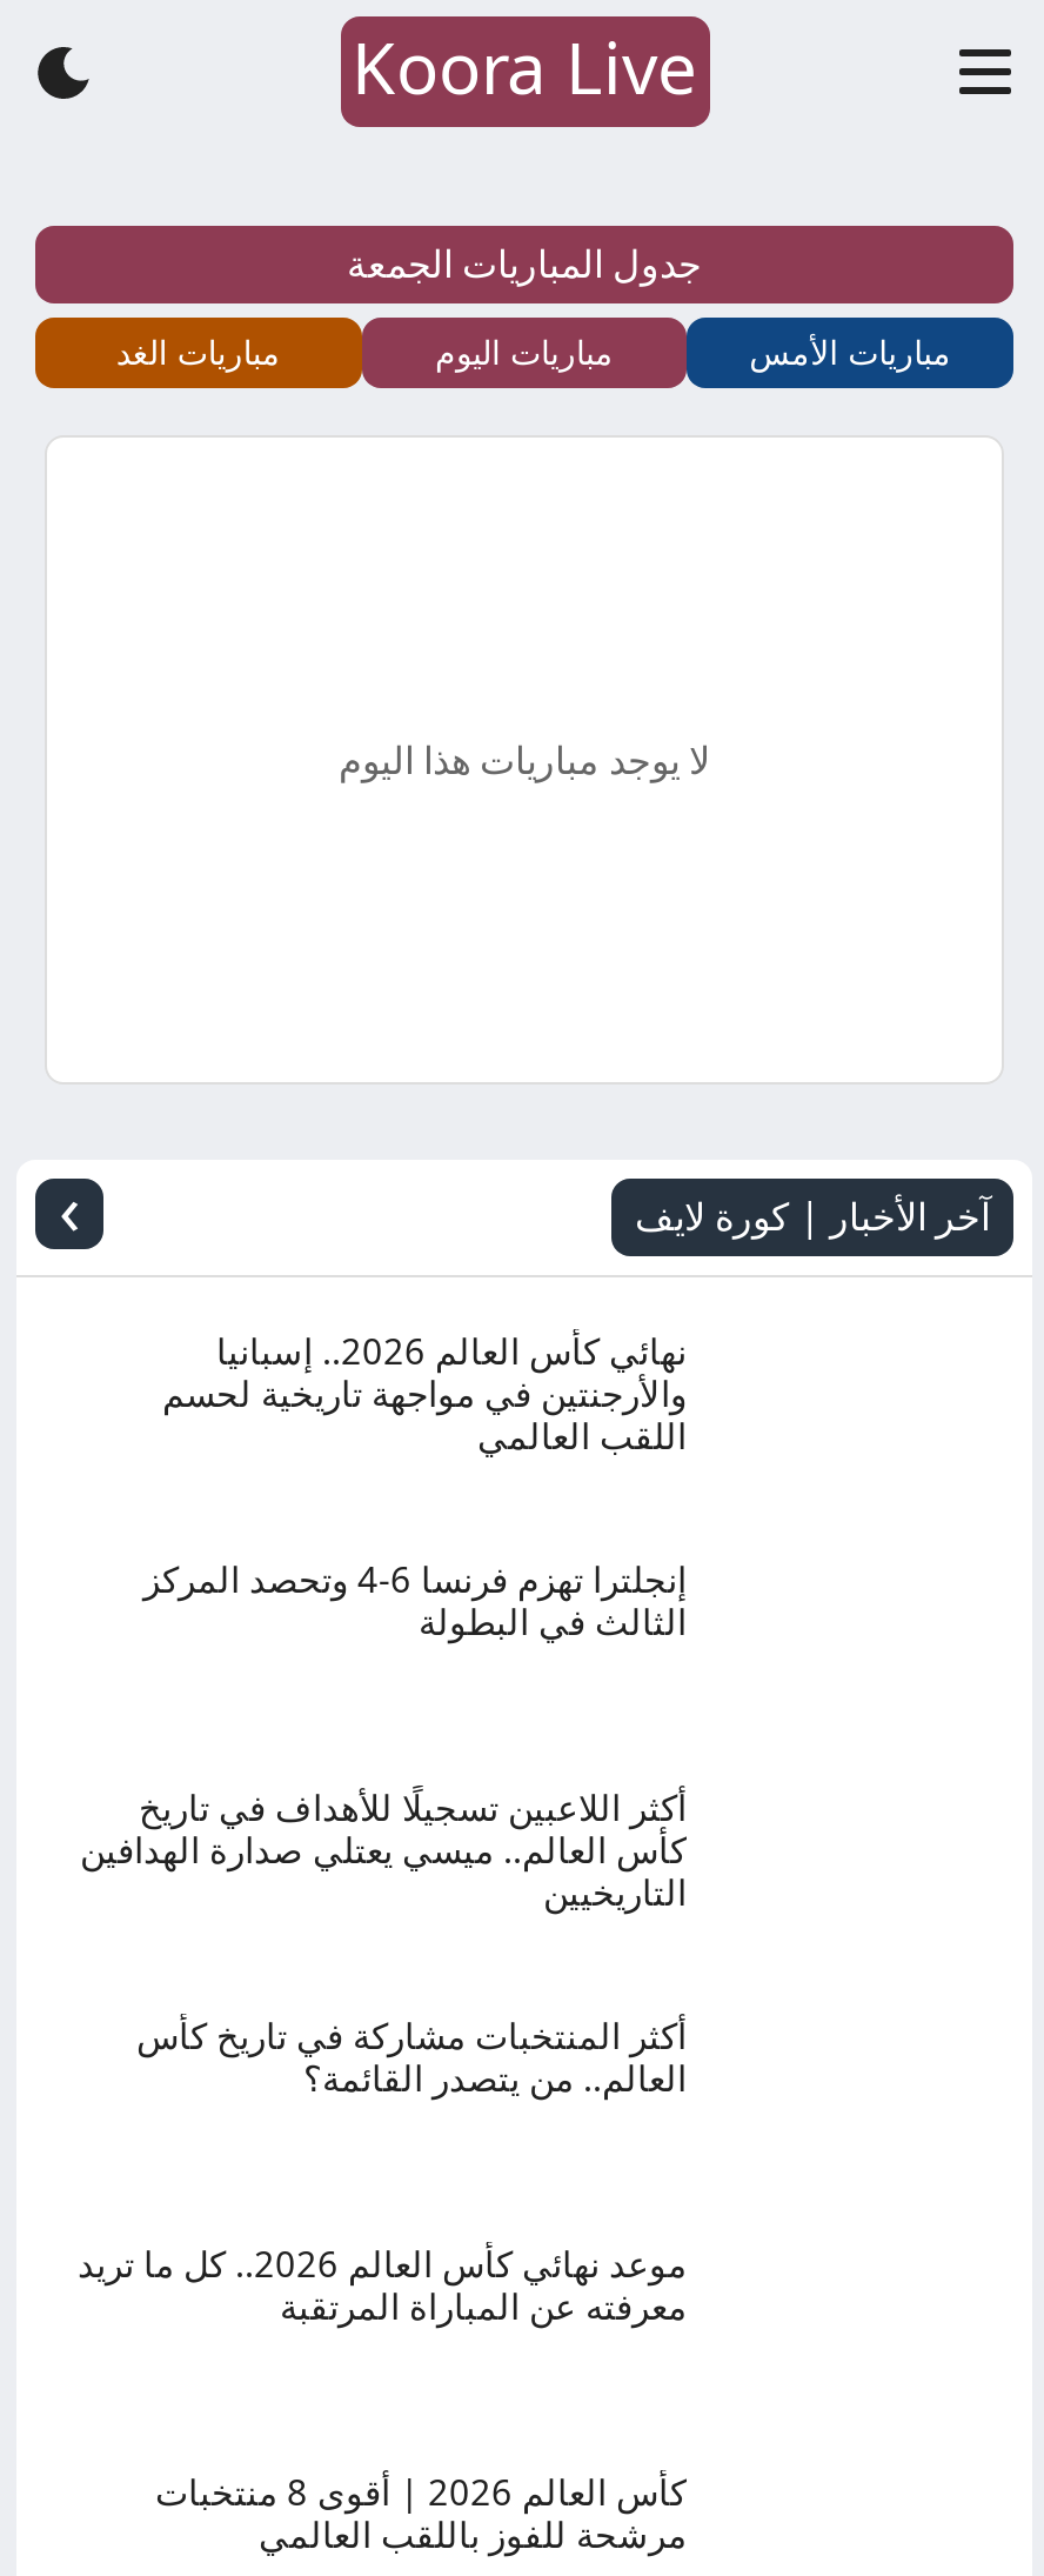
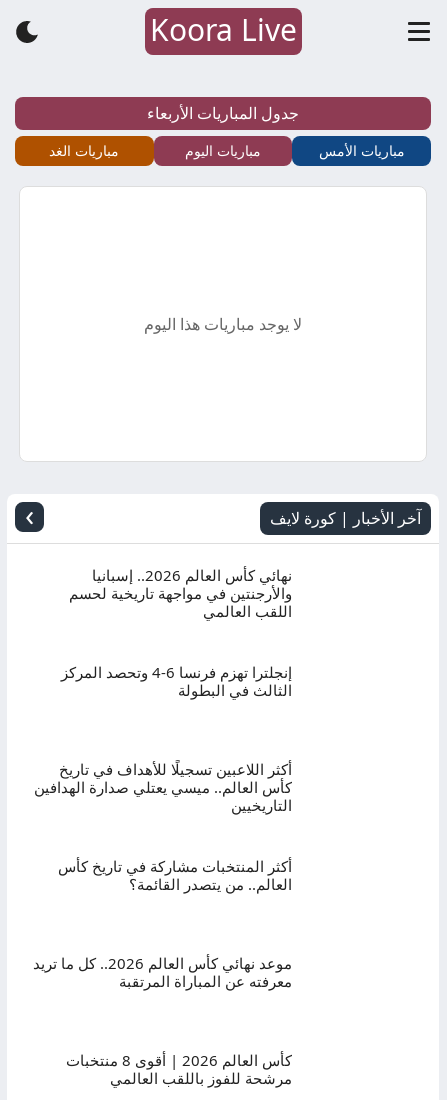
- جدول المباريات الجمعة
+ جدول المباريات الأربعاء
